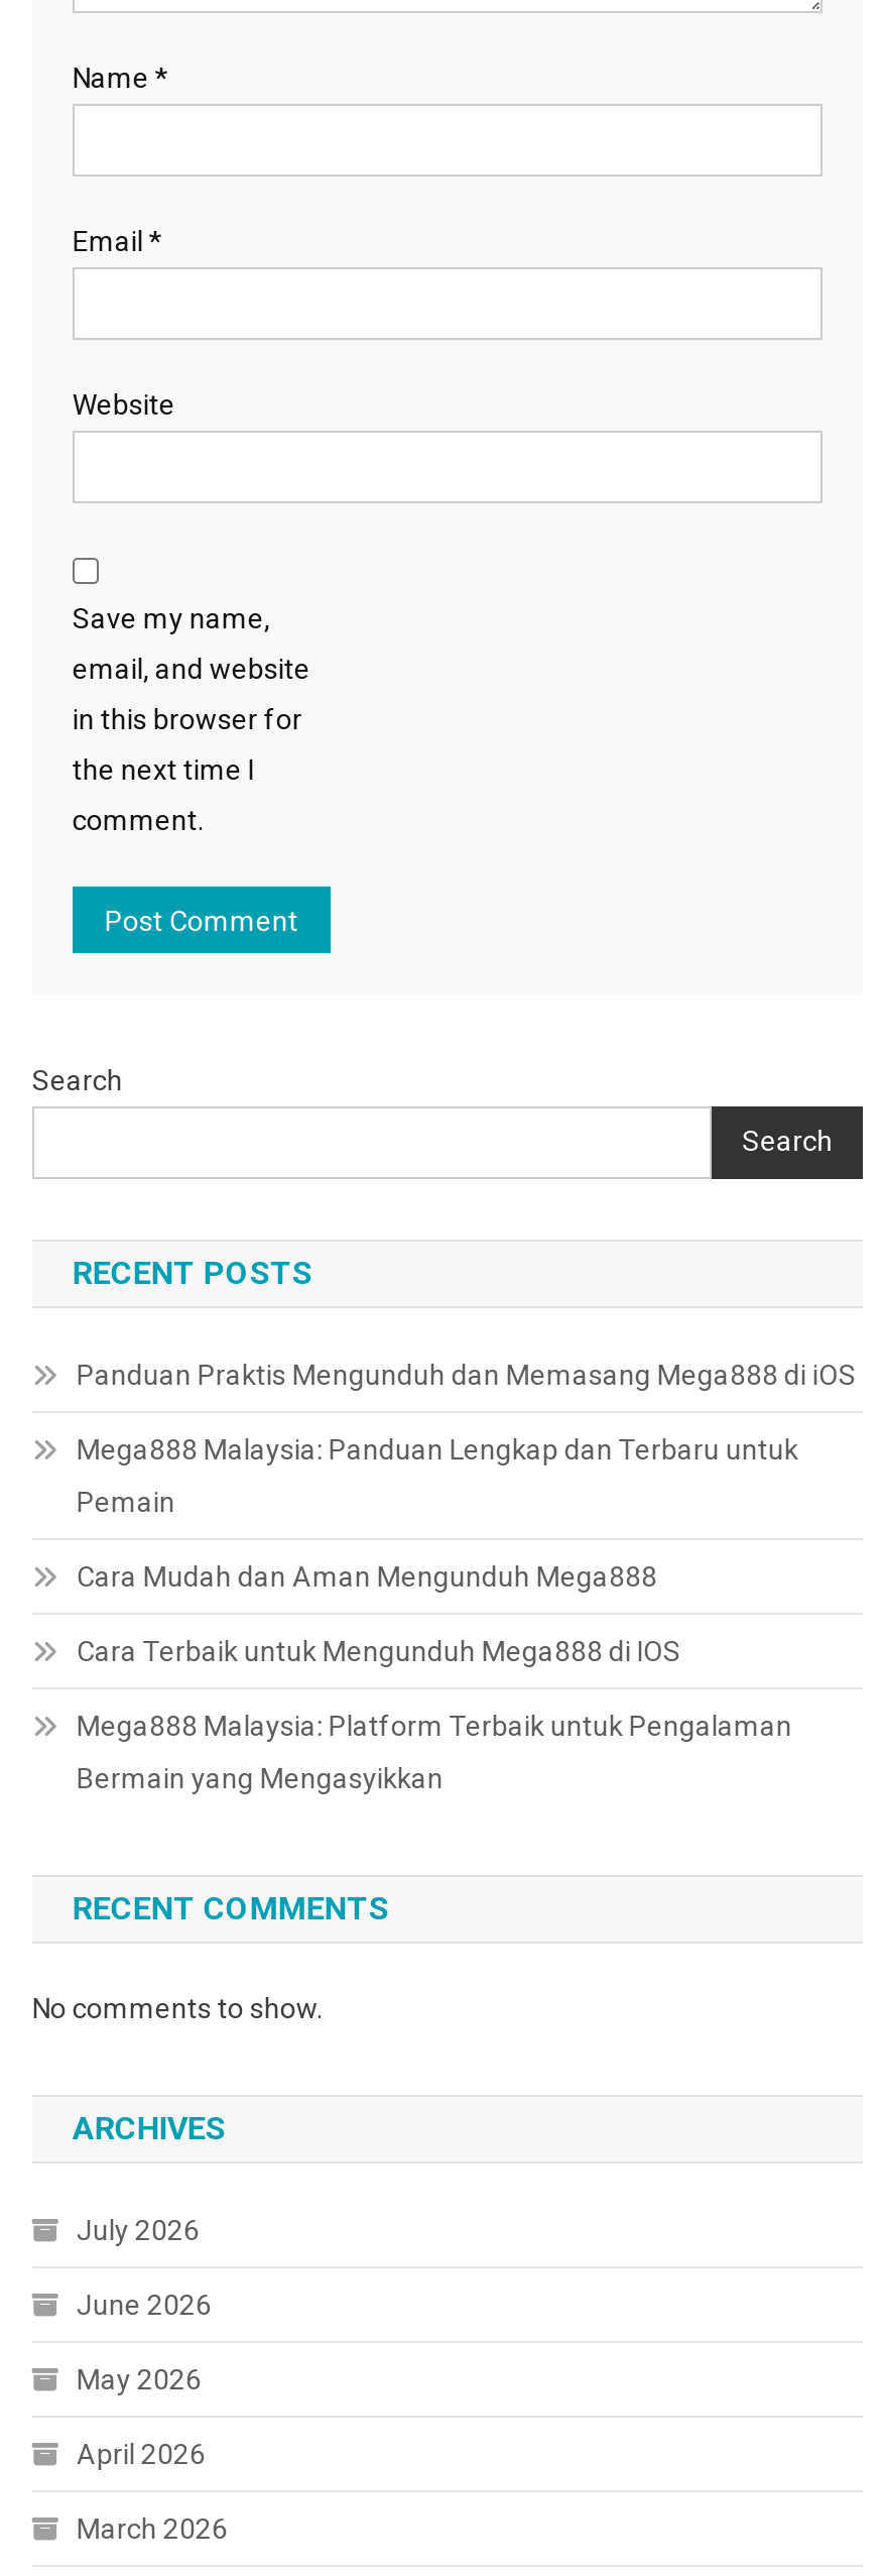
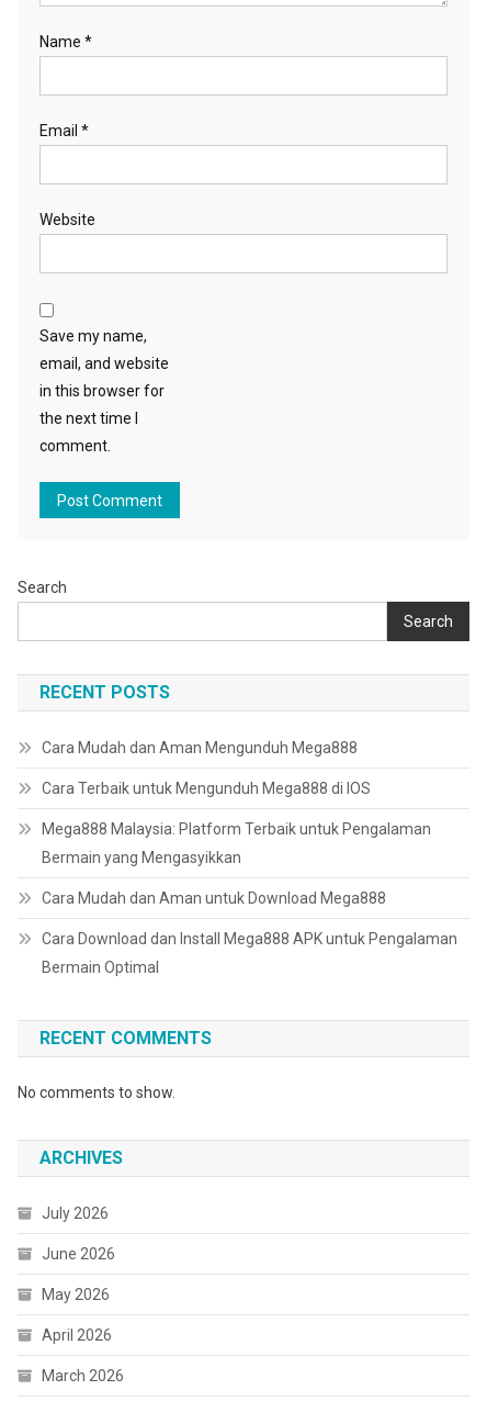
- Panduan Praktis Mengunduh dan Memasang Mega888 di iOS
- Mega888 Malaysia: Panduan Lengkap dan Terbaru untuk
- Pemain

moved up: Cara Mudah dan Aman Mengunduh Mega888 | Cara Terbaik untuk Mengunduh Mega888 di IOS | Mega888 Malaysia: Platform Terbaik untuk Pengalaman | Bermain yang Mengasyikkan

+ Cara Mudah dan Aman untuk Download Mega888
+ Cara Download dan Install Mega888 APK untuk Pengalaman
+ Bermain Optimal
